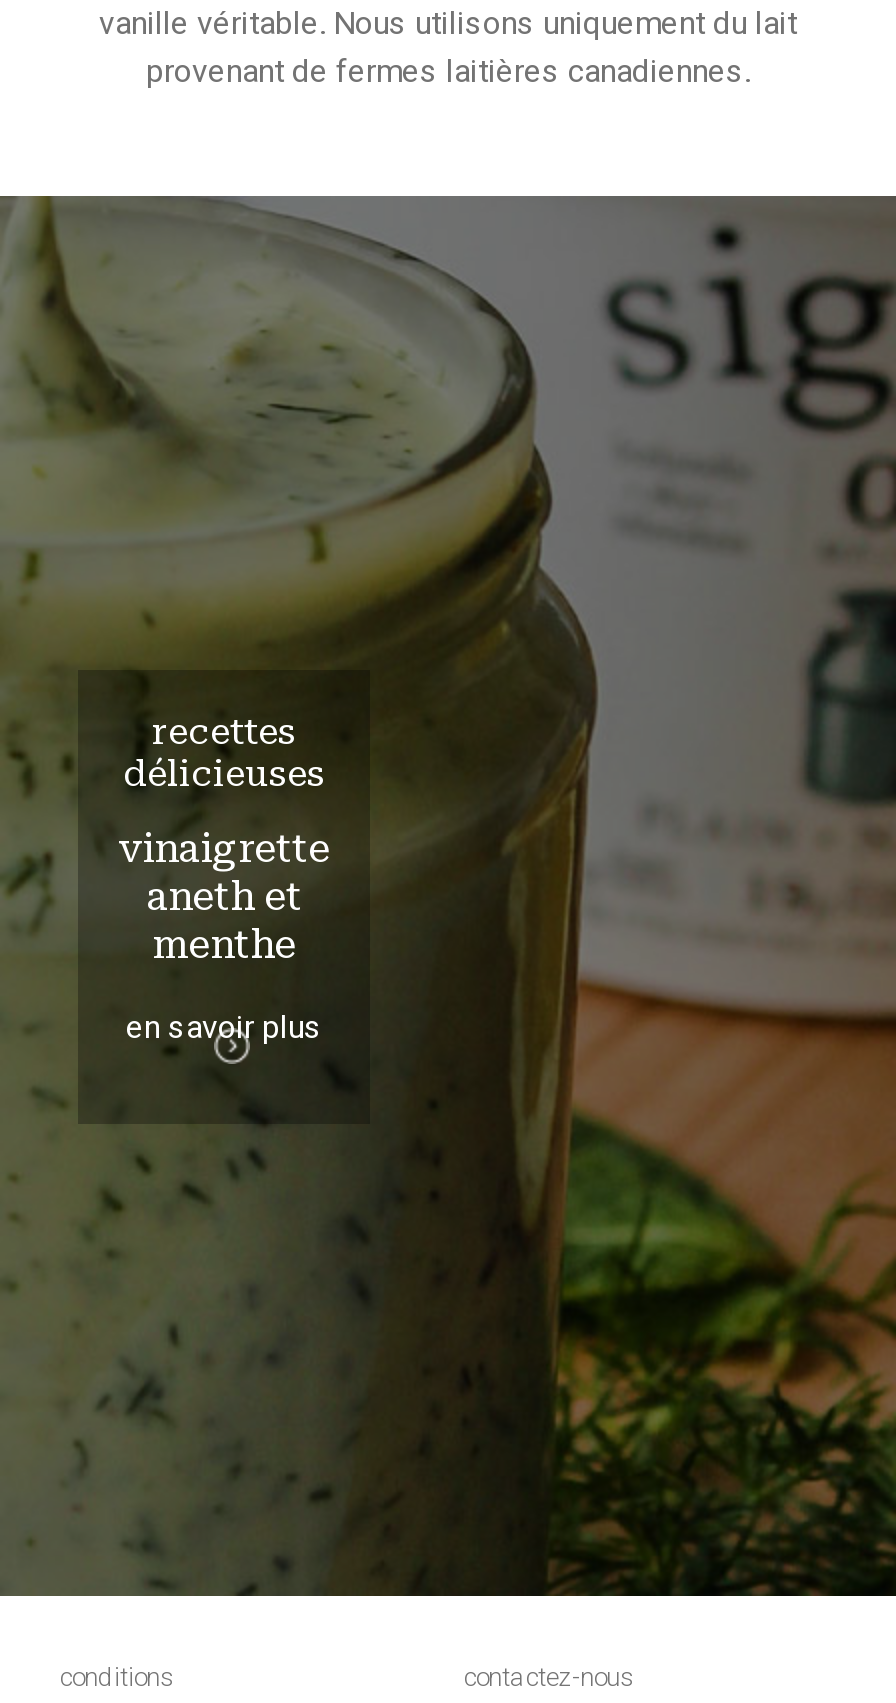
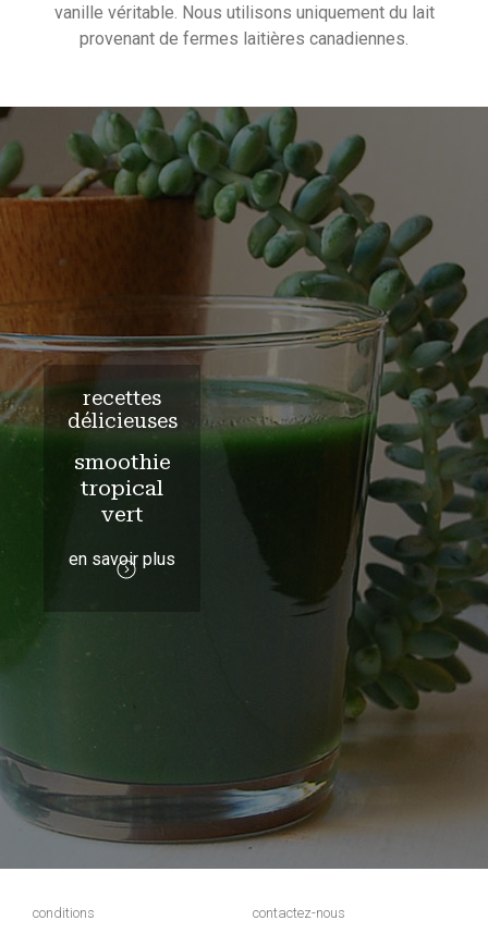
- [image]
- vinaigrette
- aneth et
- menthe
+ [image]
+ smoothie
+ tropical
+ vert
